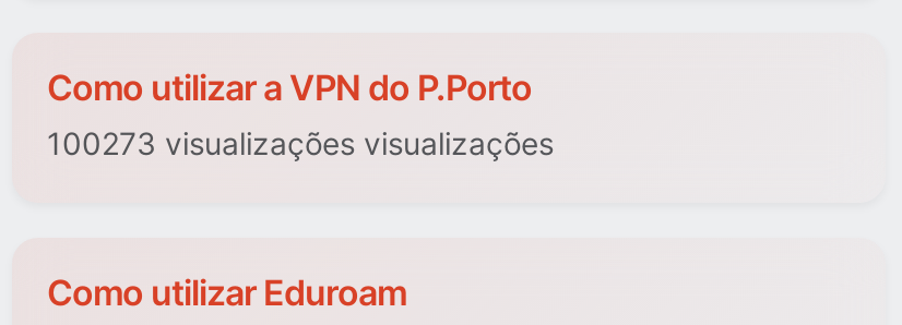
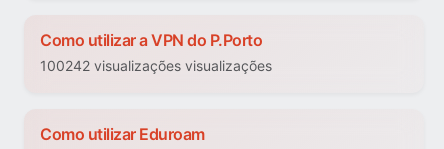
- 100273 visualizações visualizações
+ 100242 visualizações visualizações
